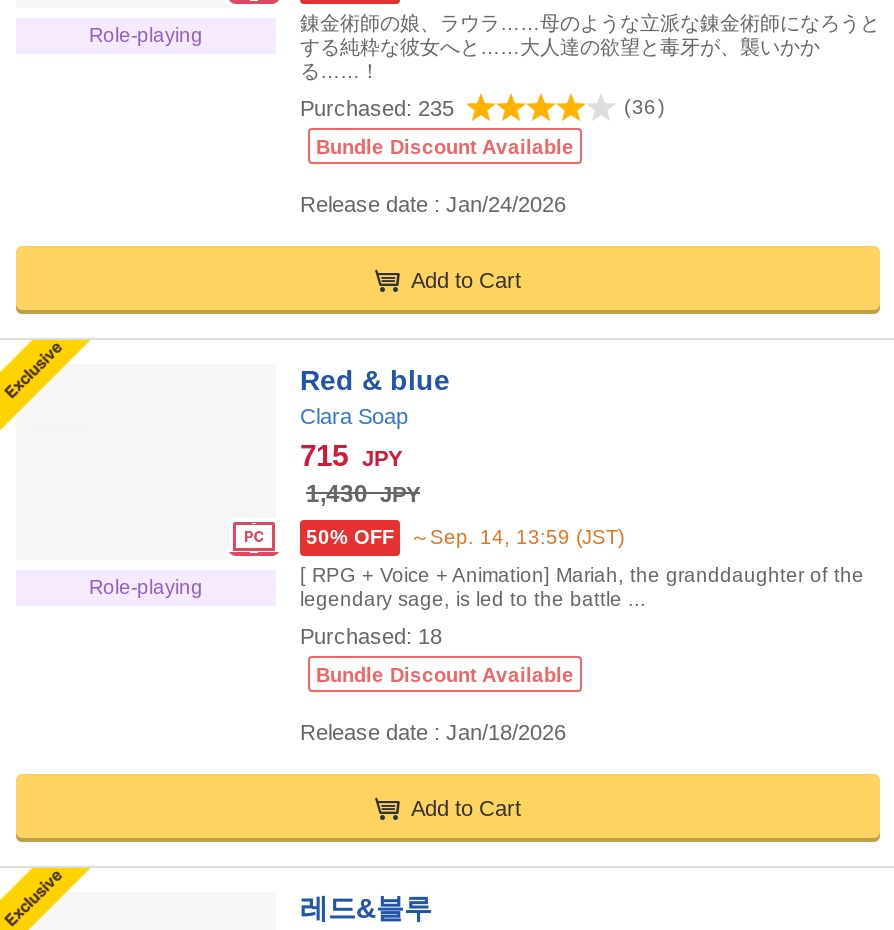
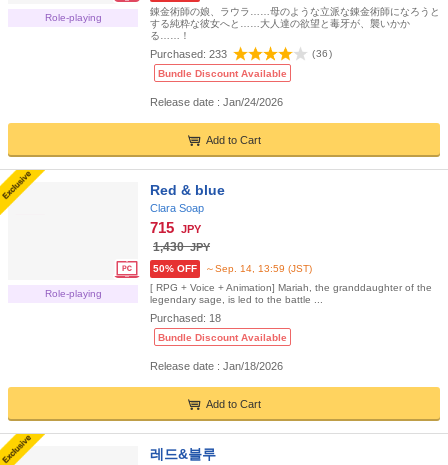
- Purchased: 235
+ Purchased: 233
